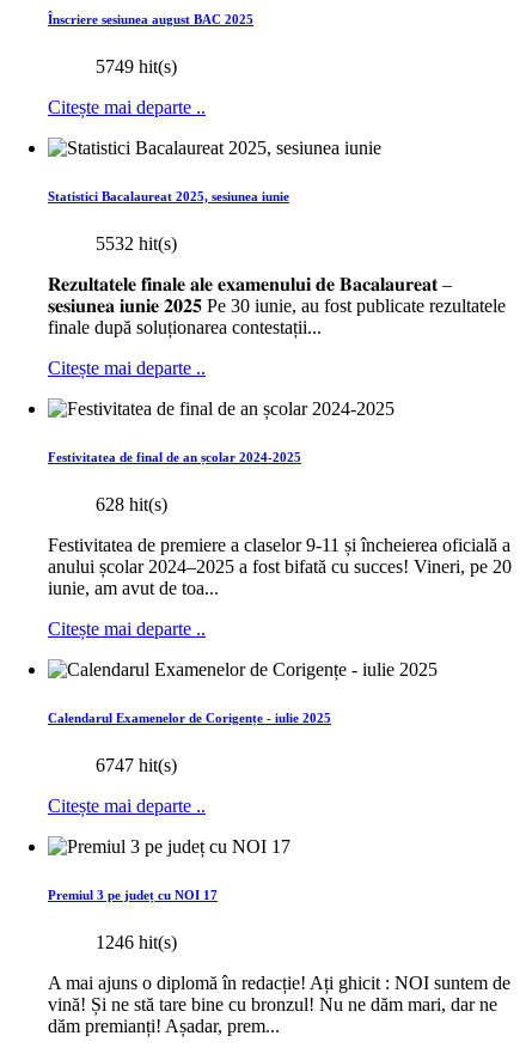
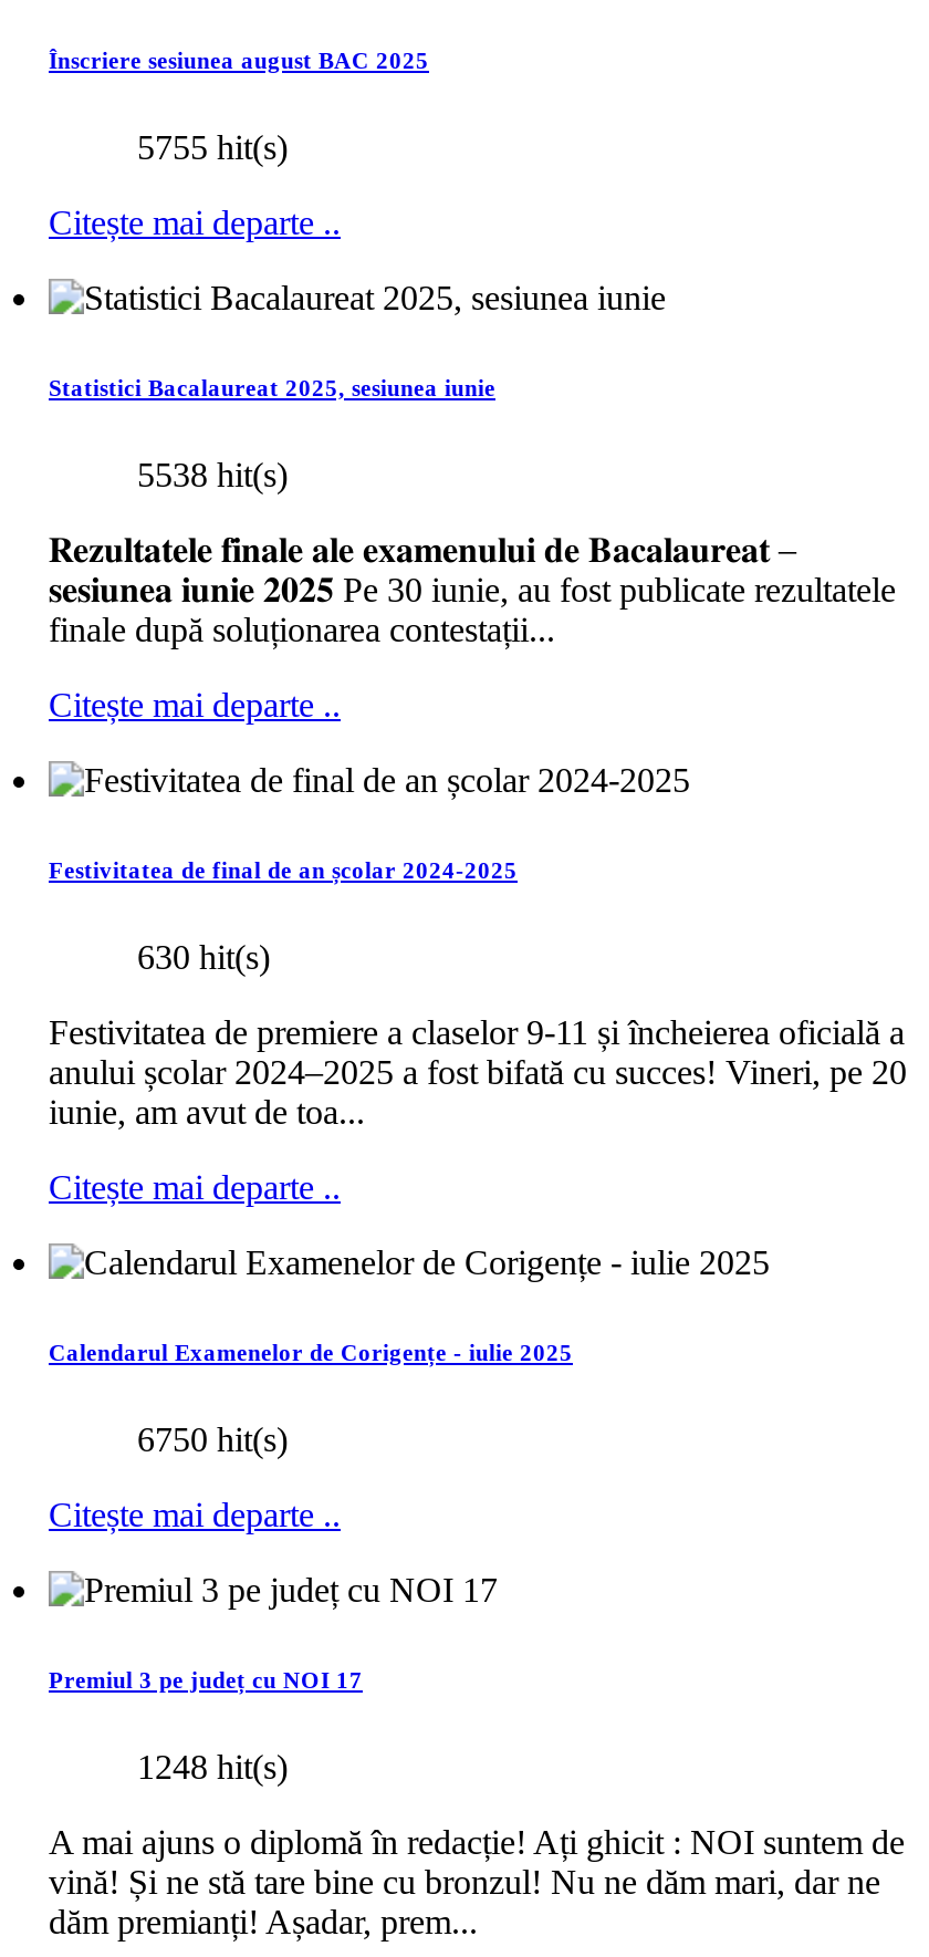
- 5749 hit(s)
+ 5755 hit(s)

- 5532 hit(s)
+ 5538 hit(s)

- 628 hit(s)
+ 630 hit(s)

- 6747 hit(s)
+ 6750 hit(s)

- 1246 hit(s)
+ 1248 hit(s)
